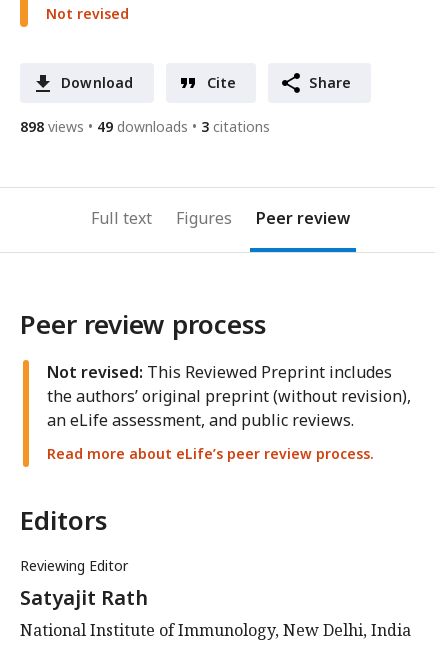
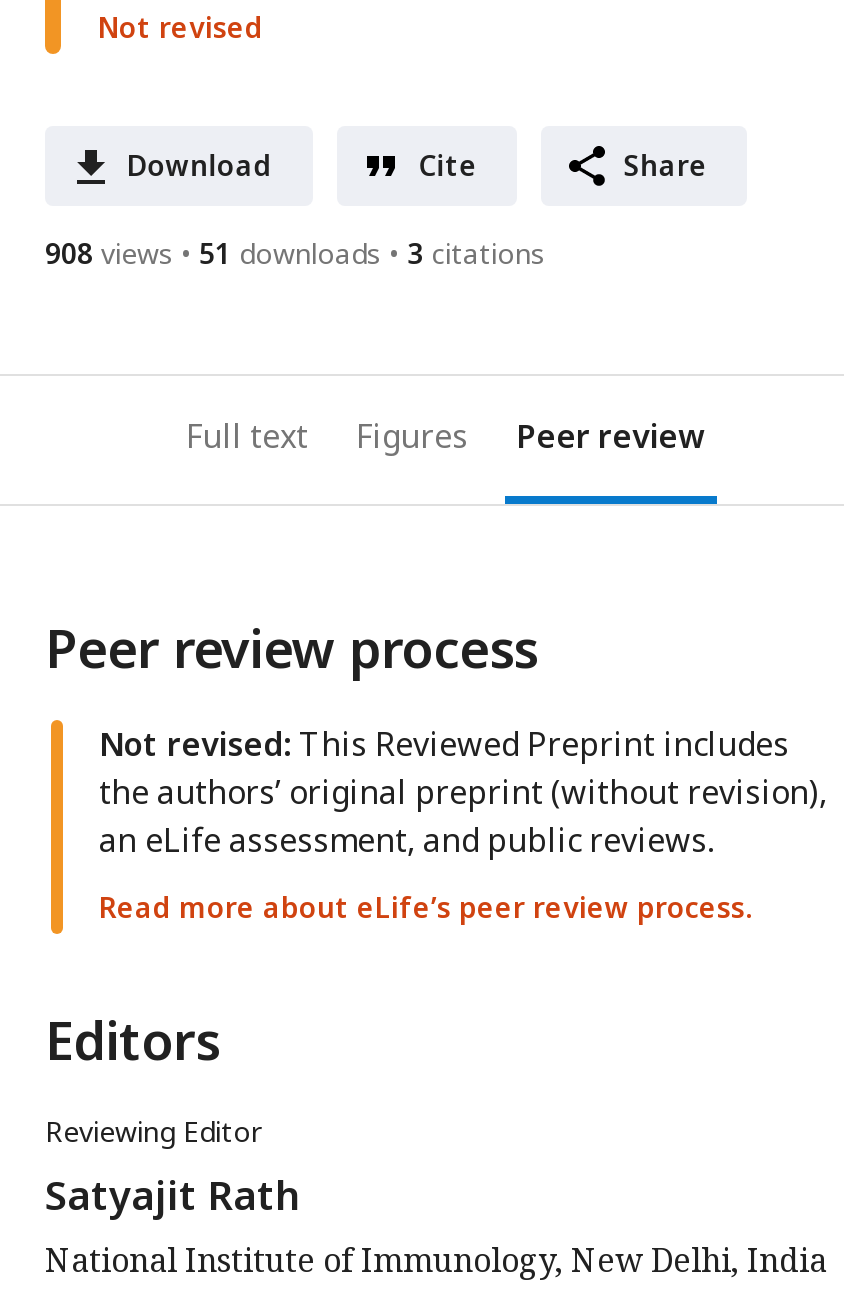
- 898 views
+ 908 views

- 49 downloads
+ 51 downloads
